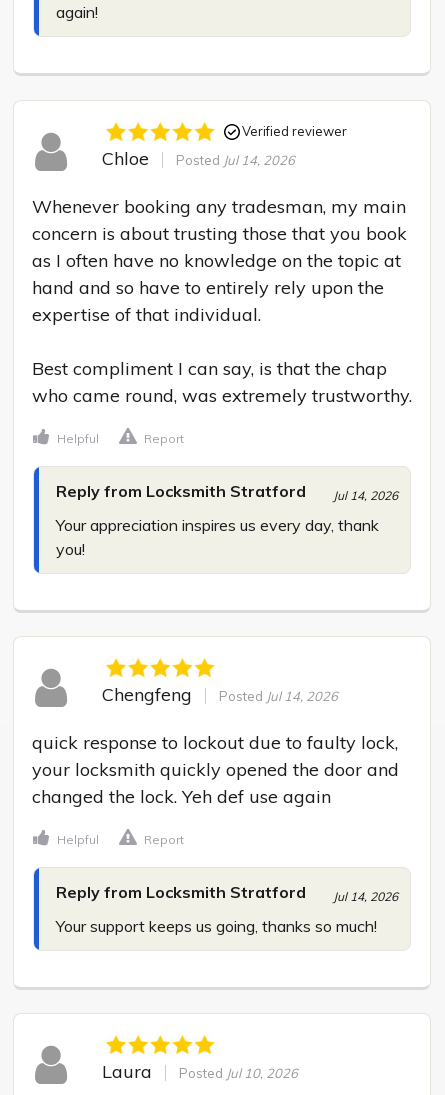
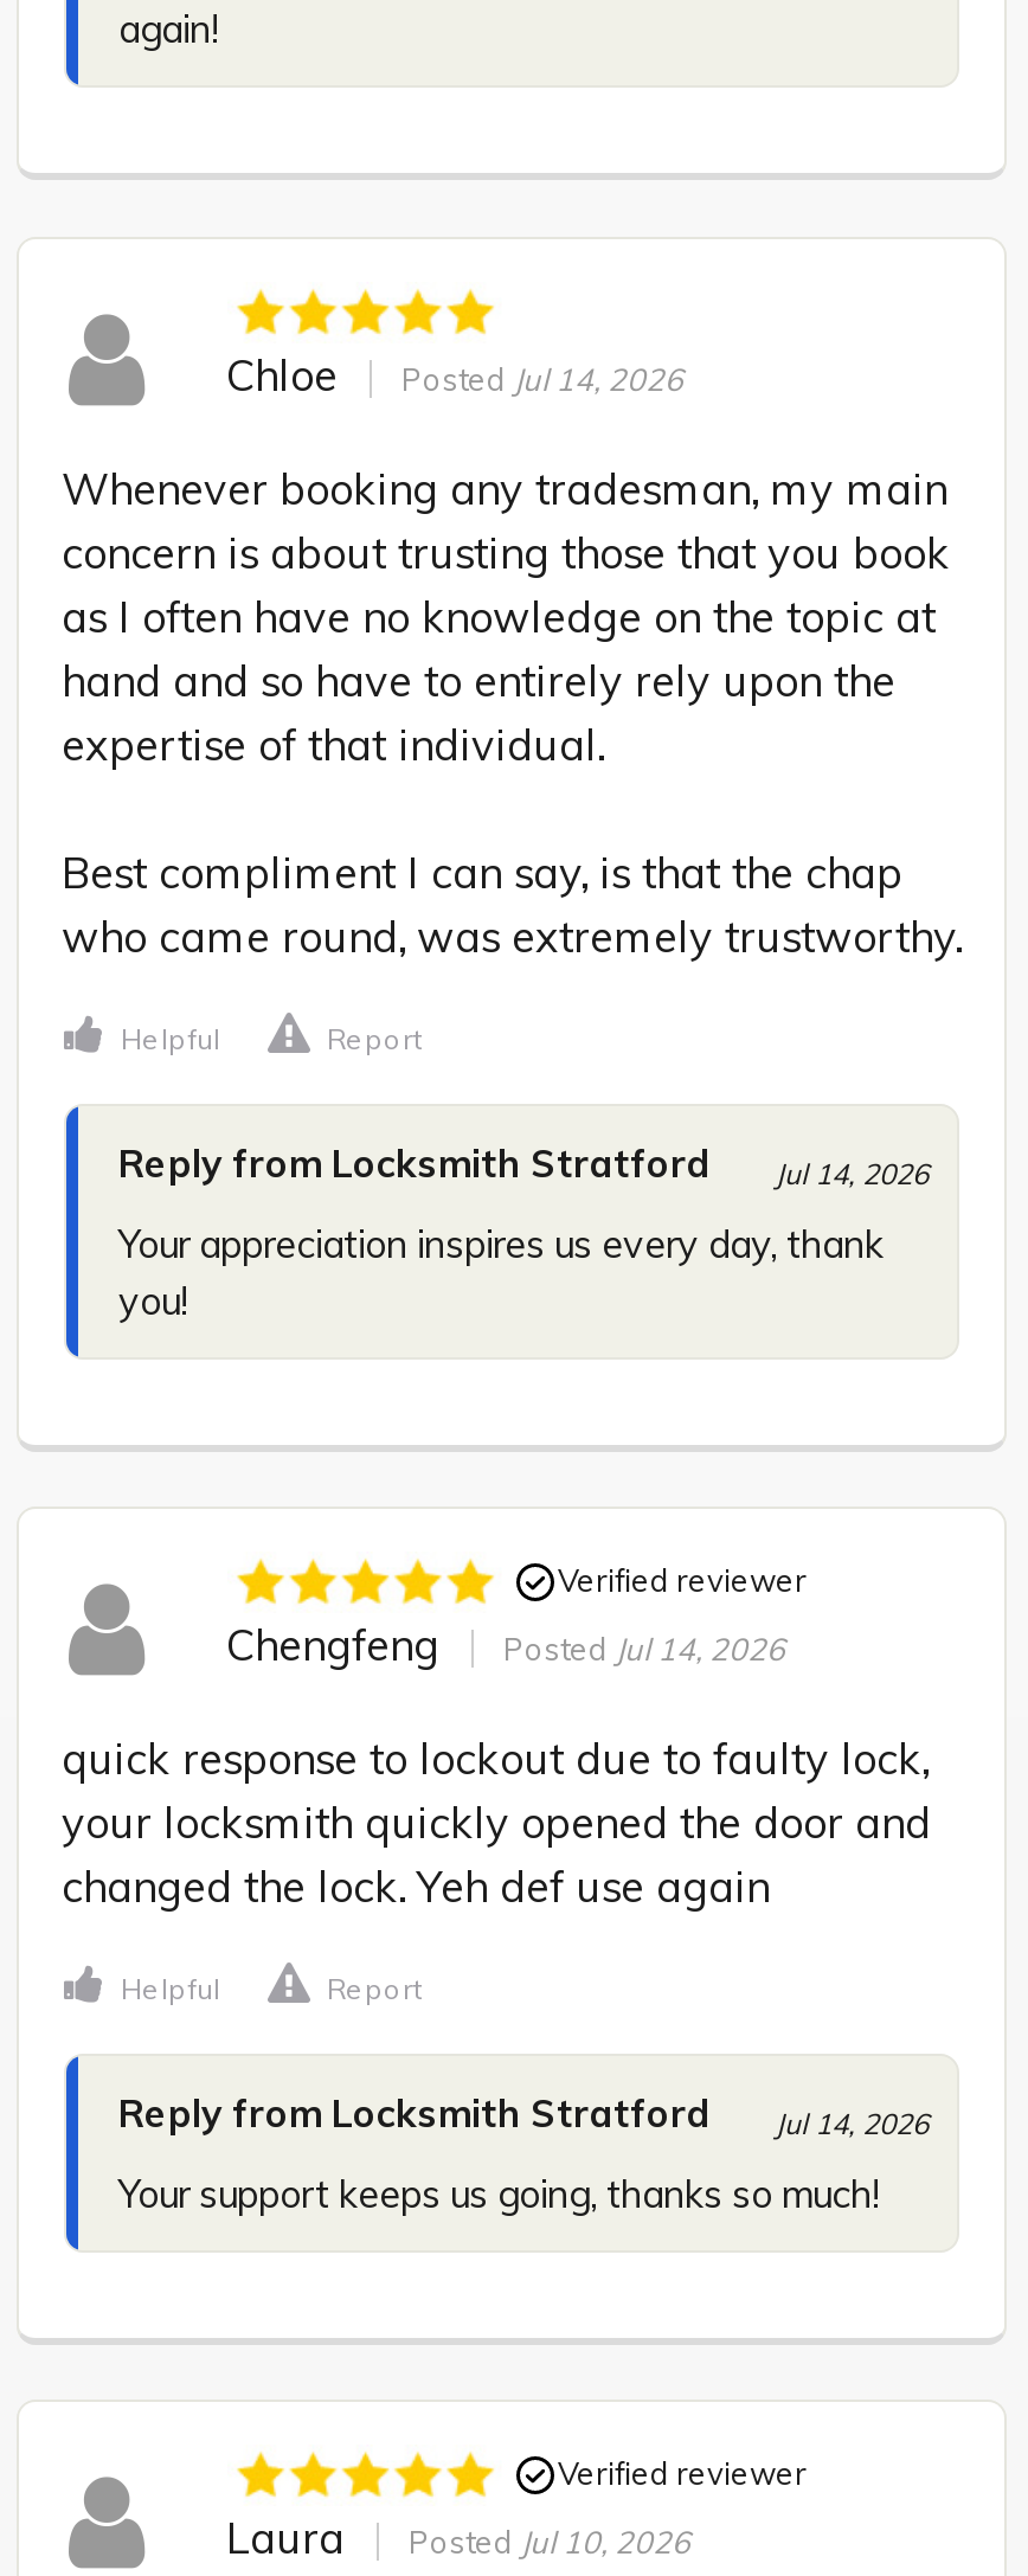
- Verified reviewer

+ Verified reviewer

+ Verified reviewer
